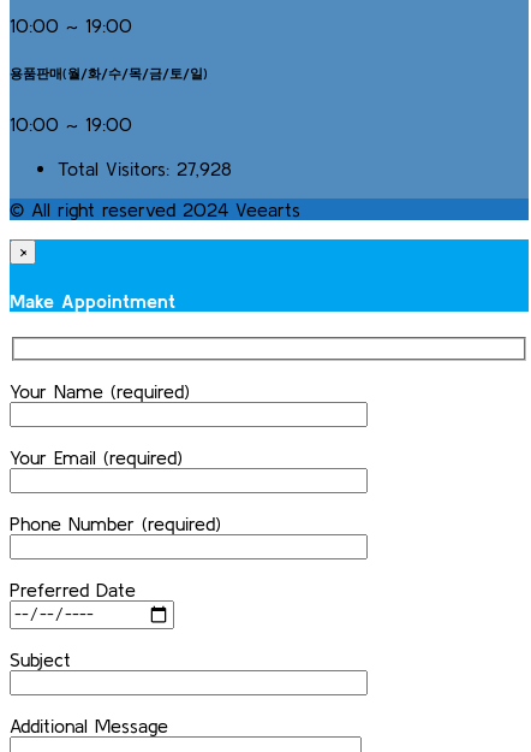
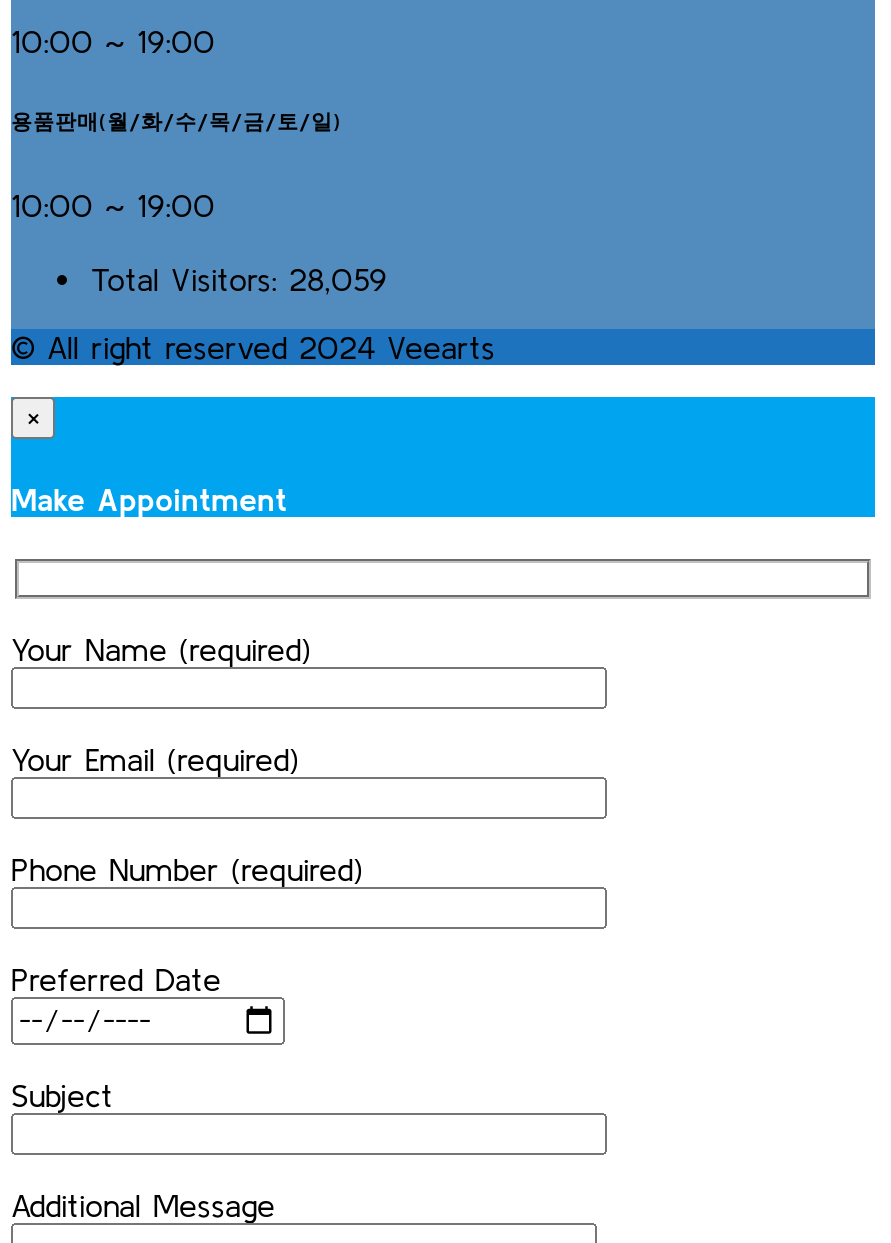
- Total Visitors: 27,928
+ Total Visitors: 28,059
